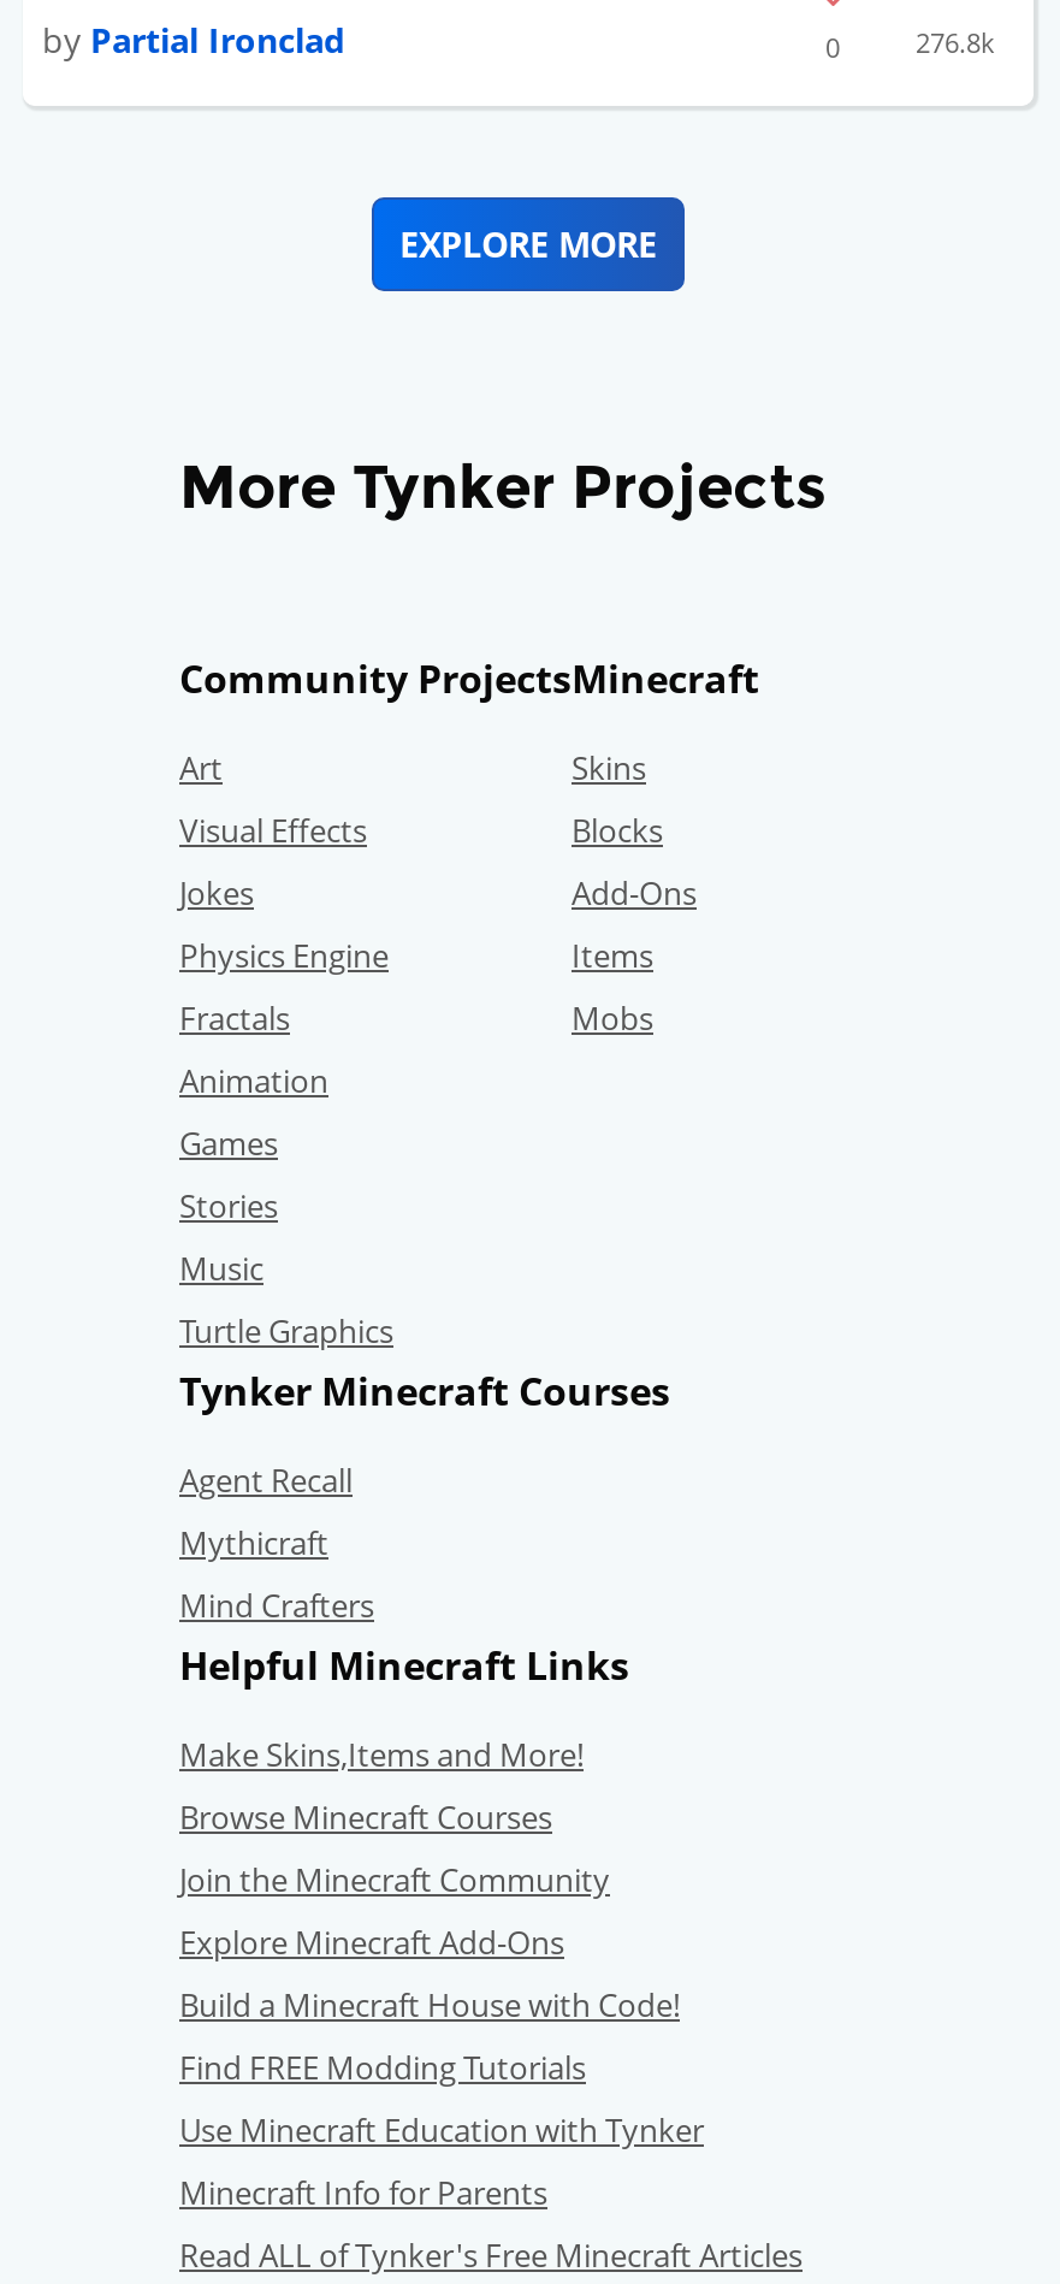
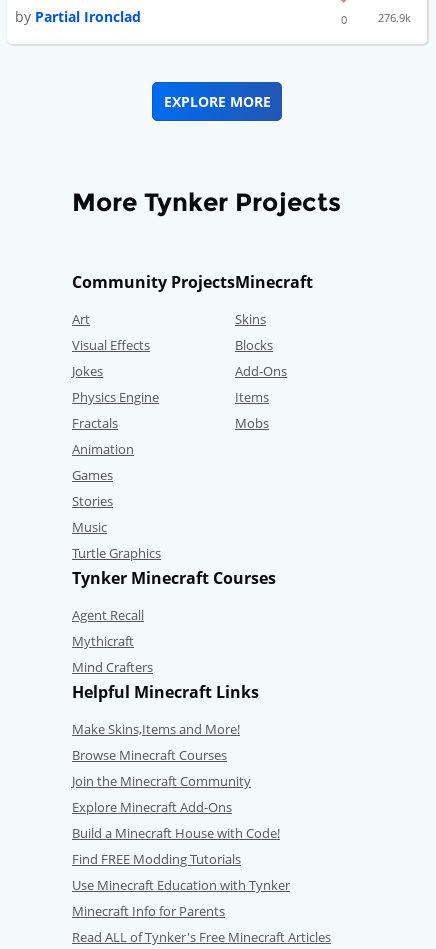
- 276.8k
+ 276.9k
